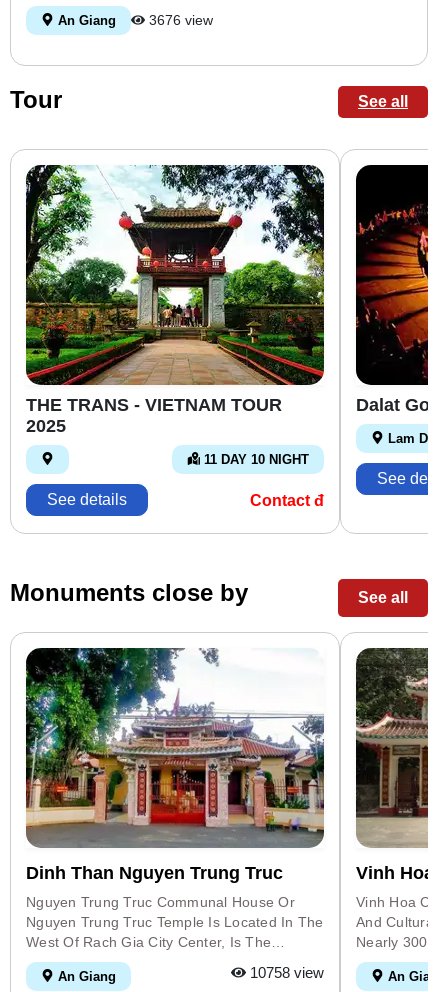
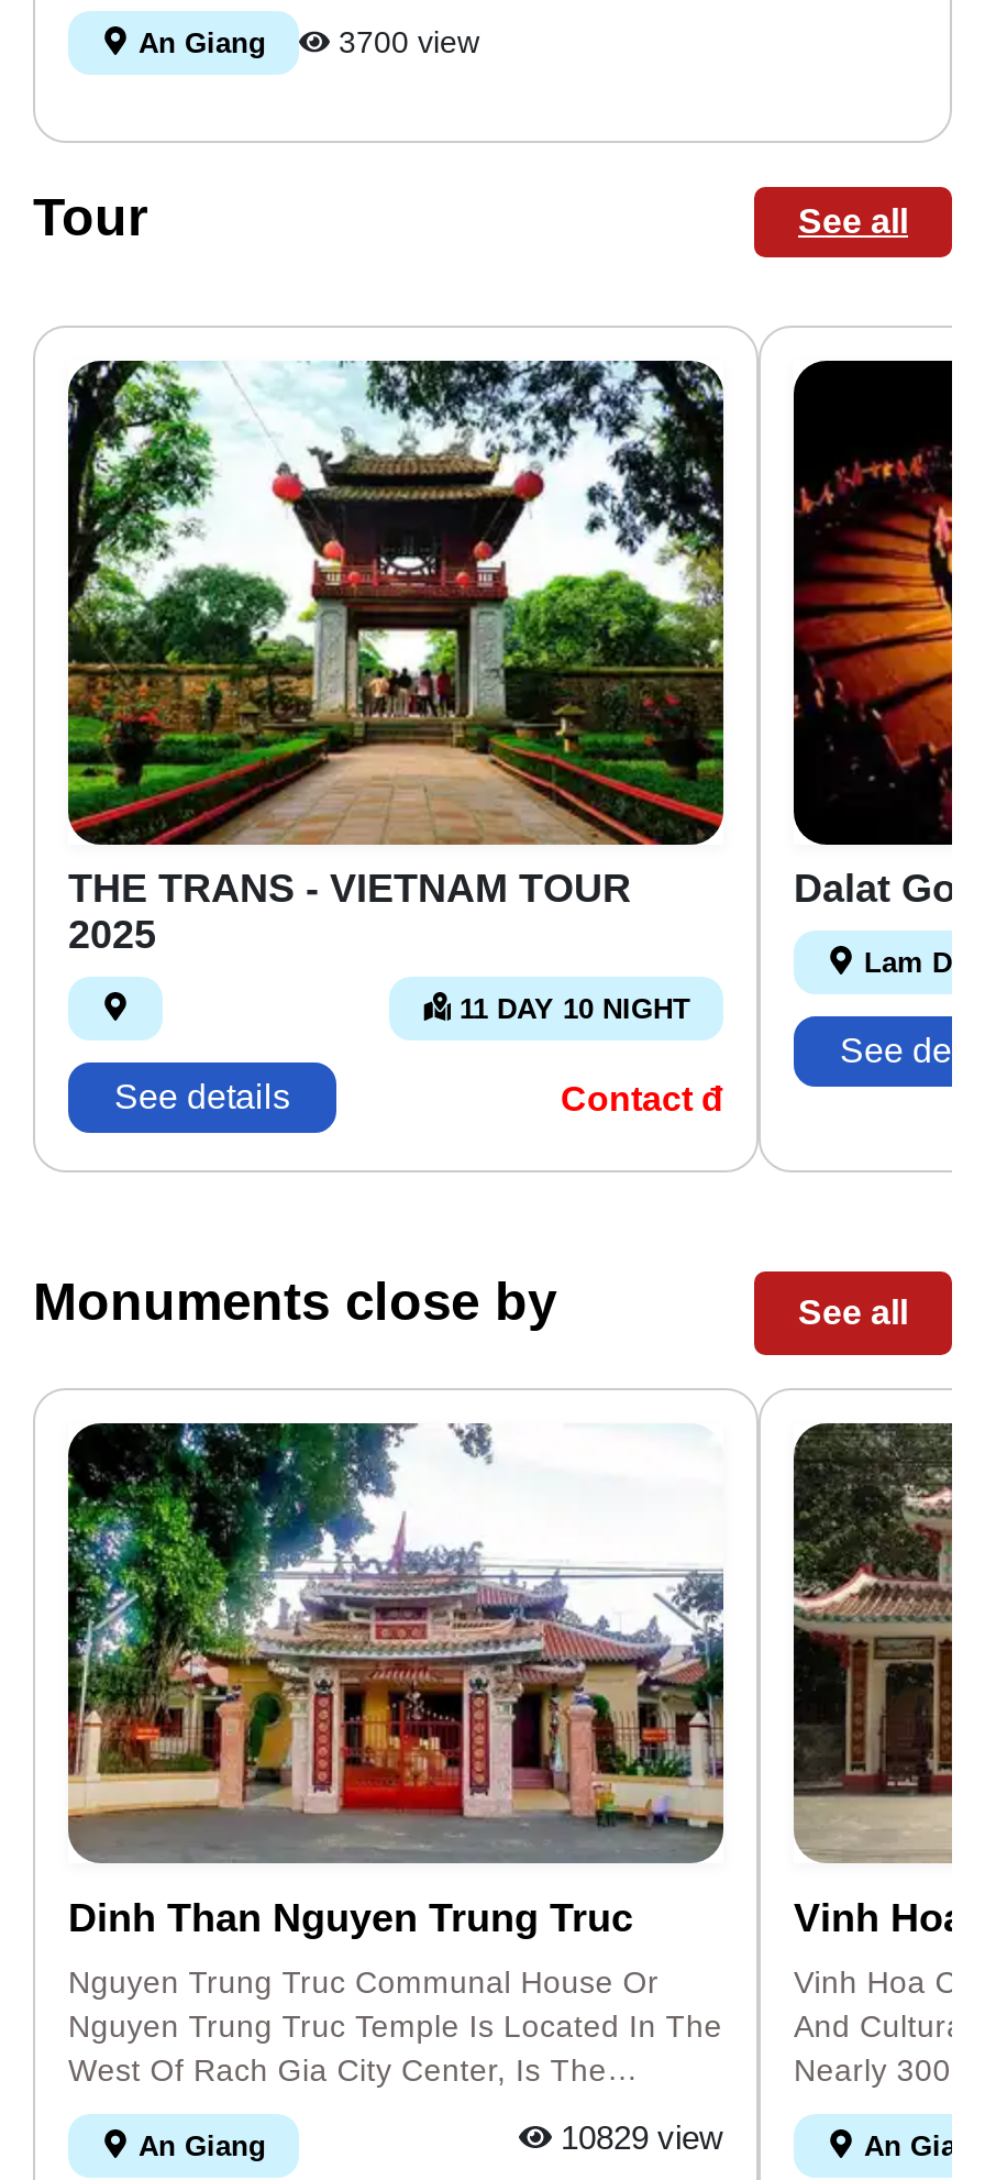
- An Giang 3676 view
+ An Giang 3700 view

- 10758 view
+ 10829 view
